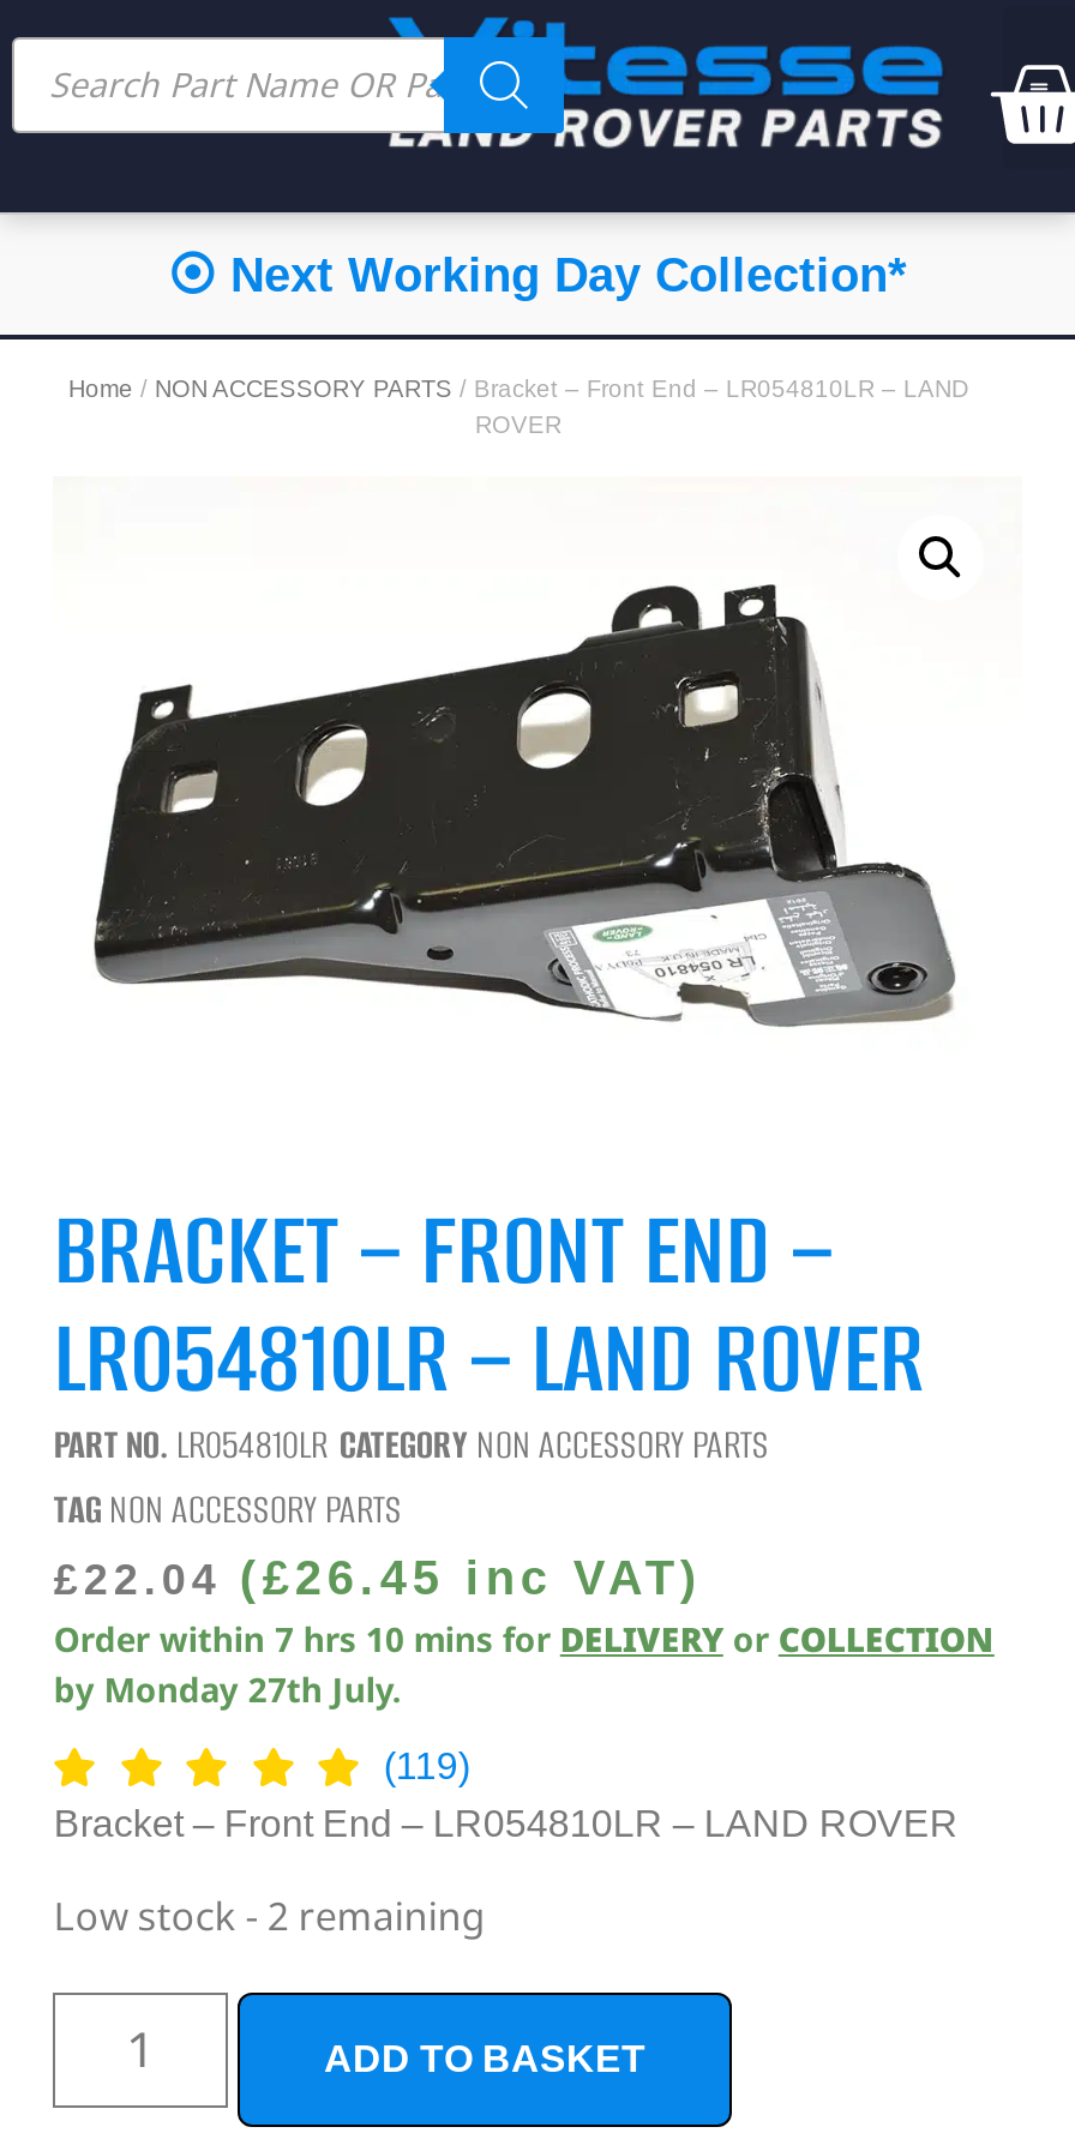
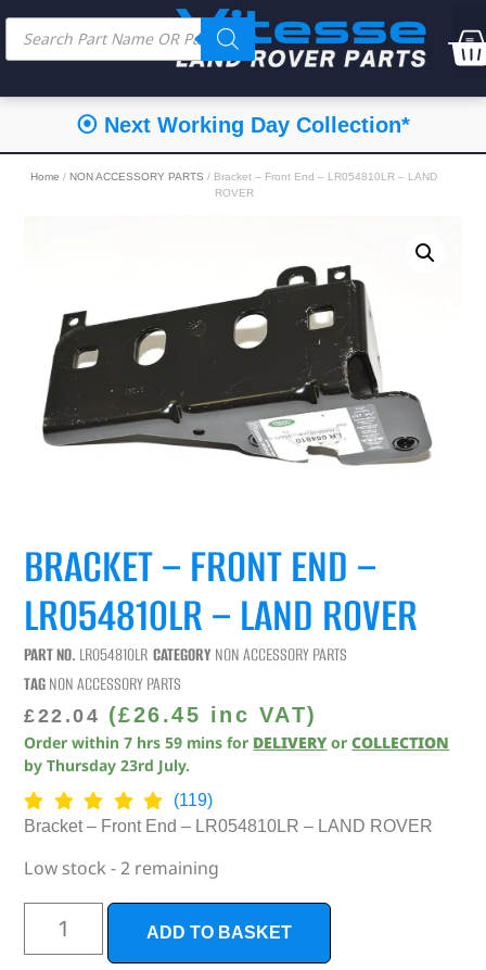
- Order within 7 hrs 10 mins for DELIVERY or COLLECTION
+ Order within 7 hrs 59 mins for DELIVERY or COLLECTION

- by Monday 27th July.
+ by Thursday 23rd July.
